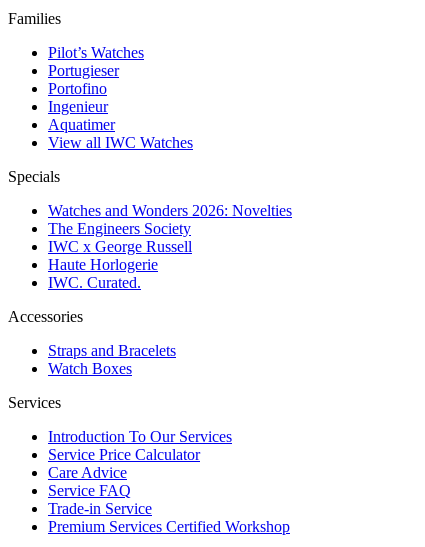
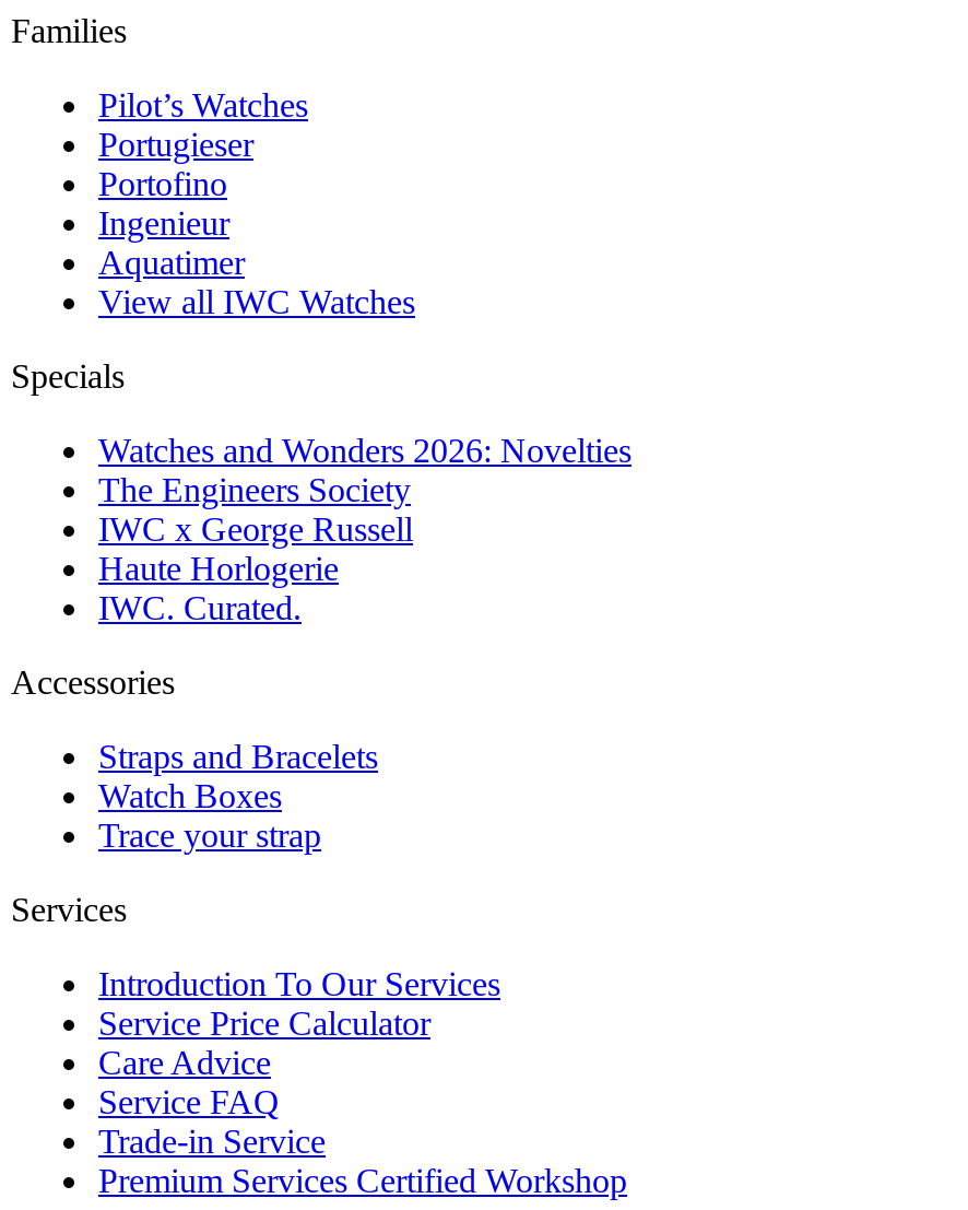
+ Trace your strap
